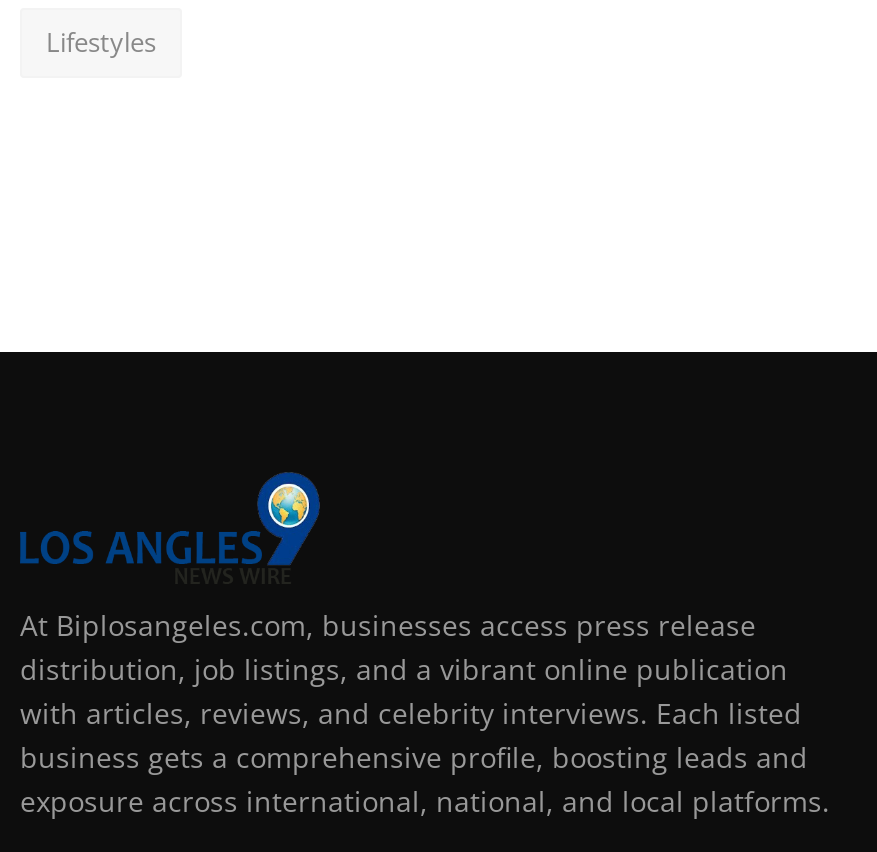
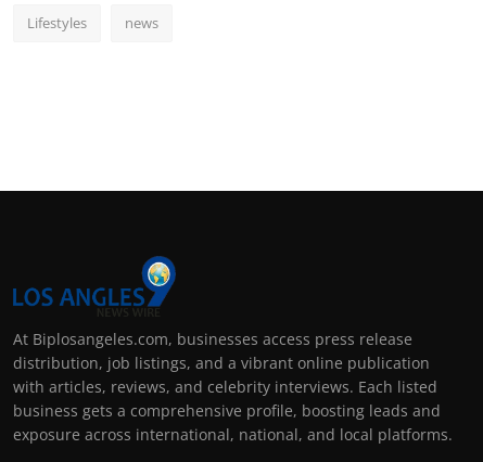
+ news
